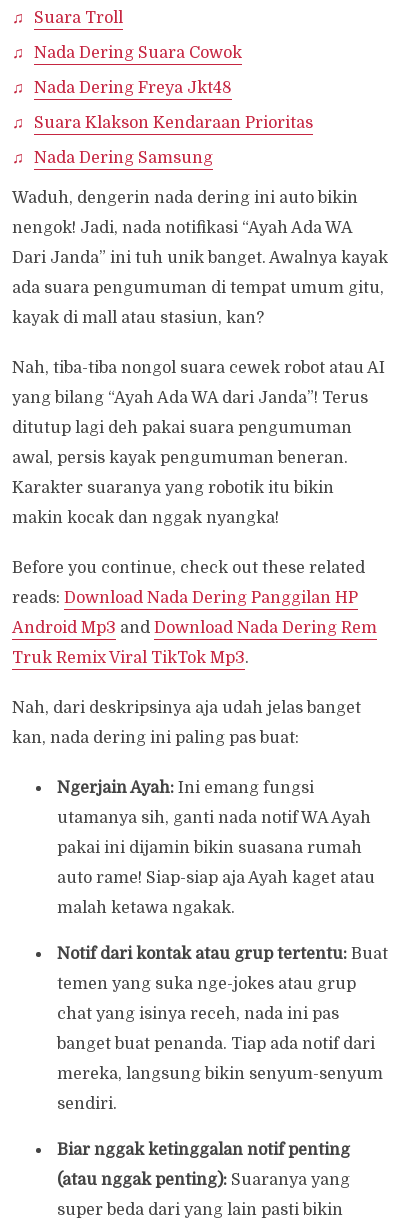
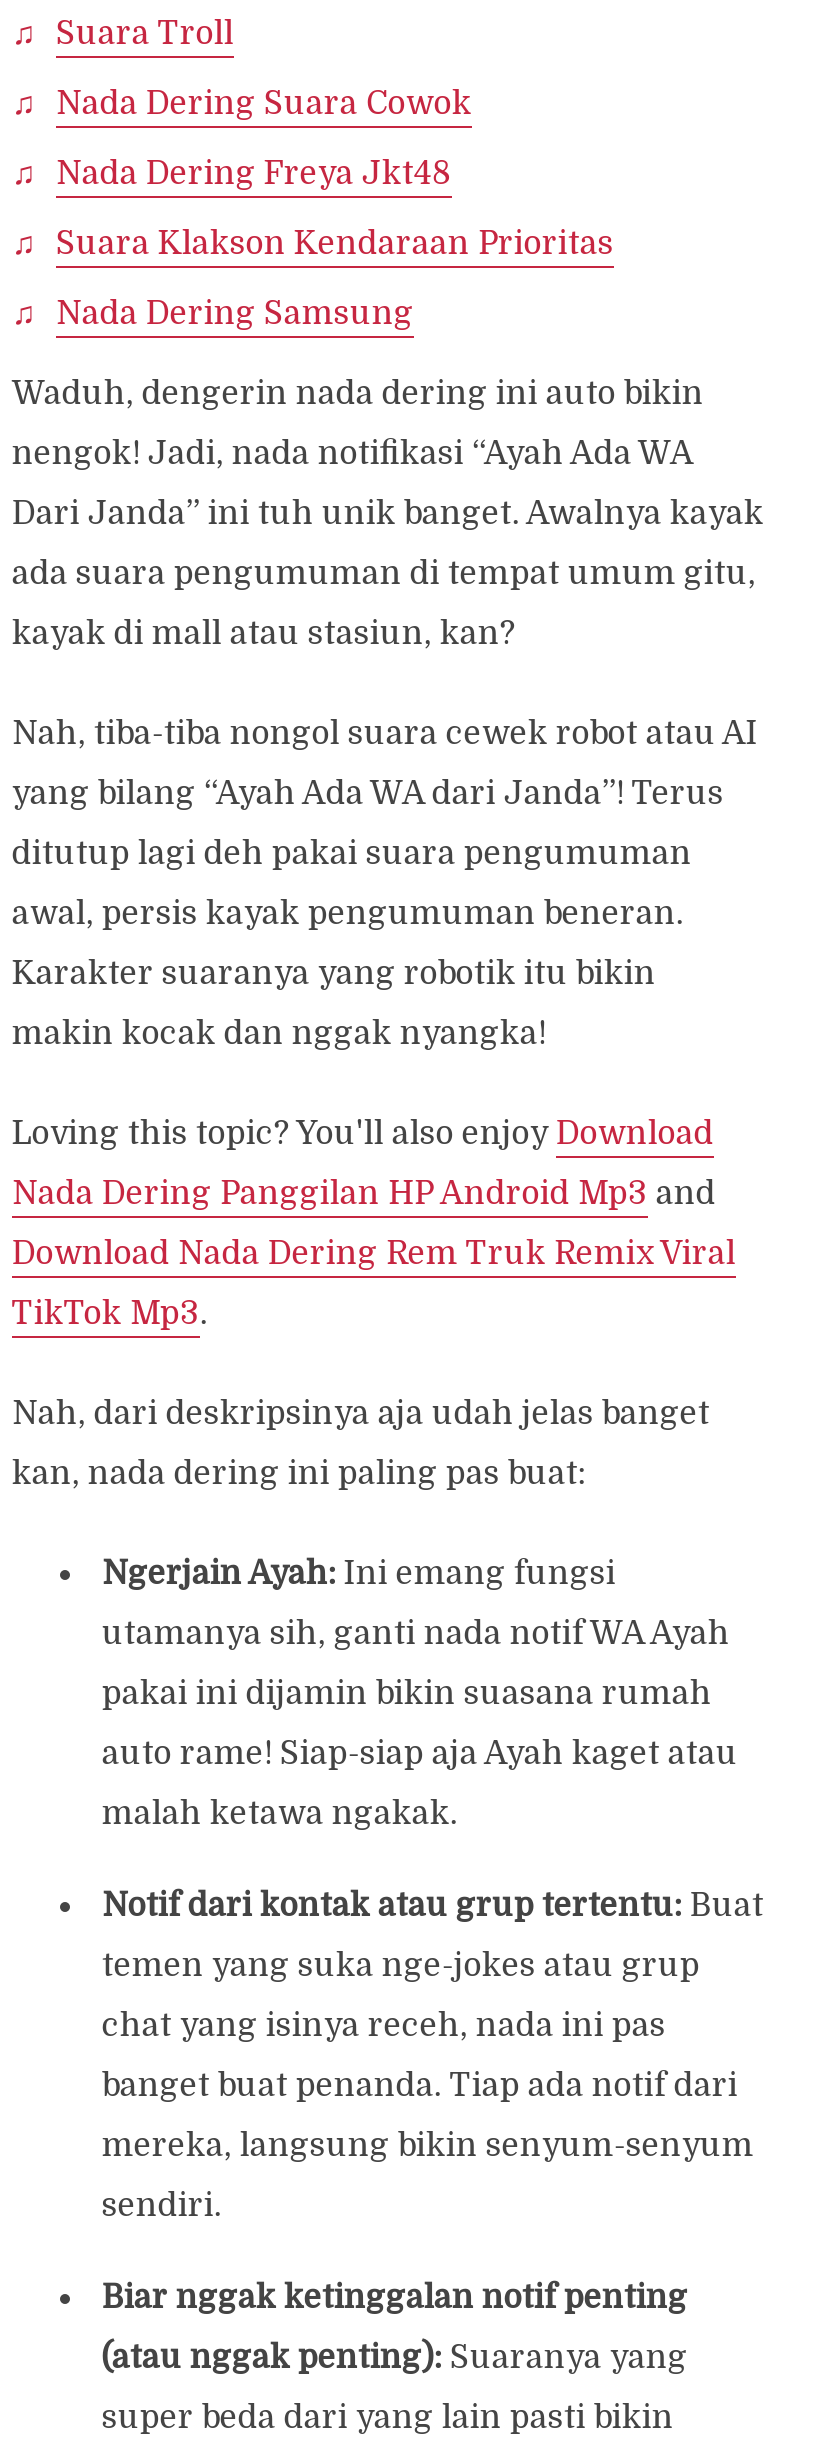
- Before you continue, check out these related
+ Loving this topic? You'll also enjoy Download

- reads: Download Nada Dering Panggilan HP
+ Nada Dering Panggilan HP Android Mp3 and

- Android Mp3 and Download Nada Dering Rem
+ Download Nada Dering Rem Truk Remix Viral

- Truk Remix Viral TikTok Mp3.
+ TikTok Mp3.
